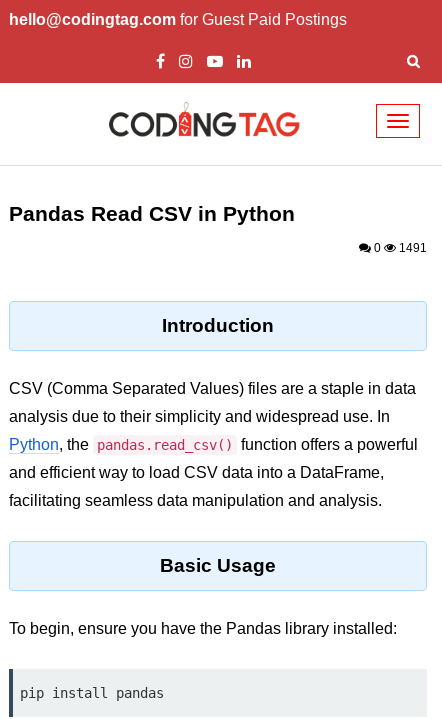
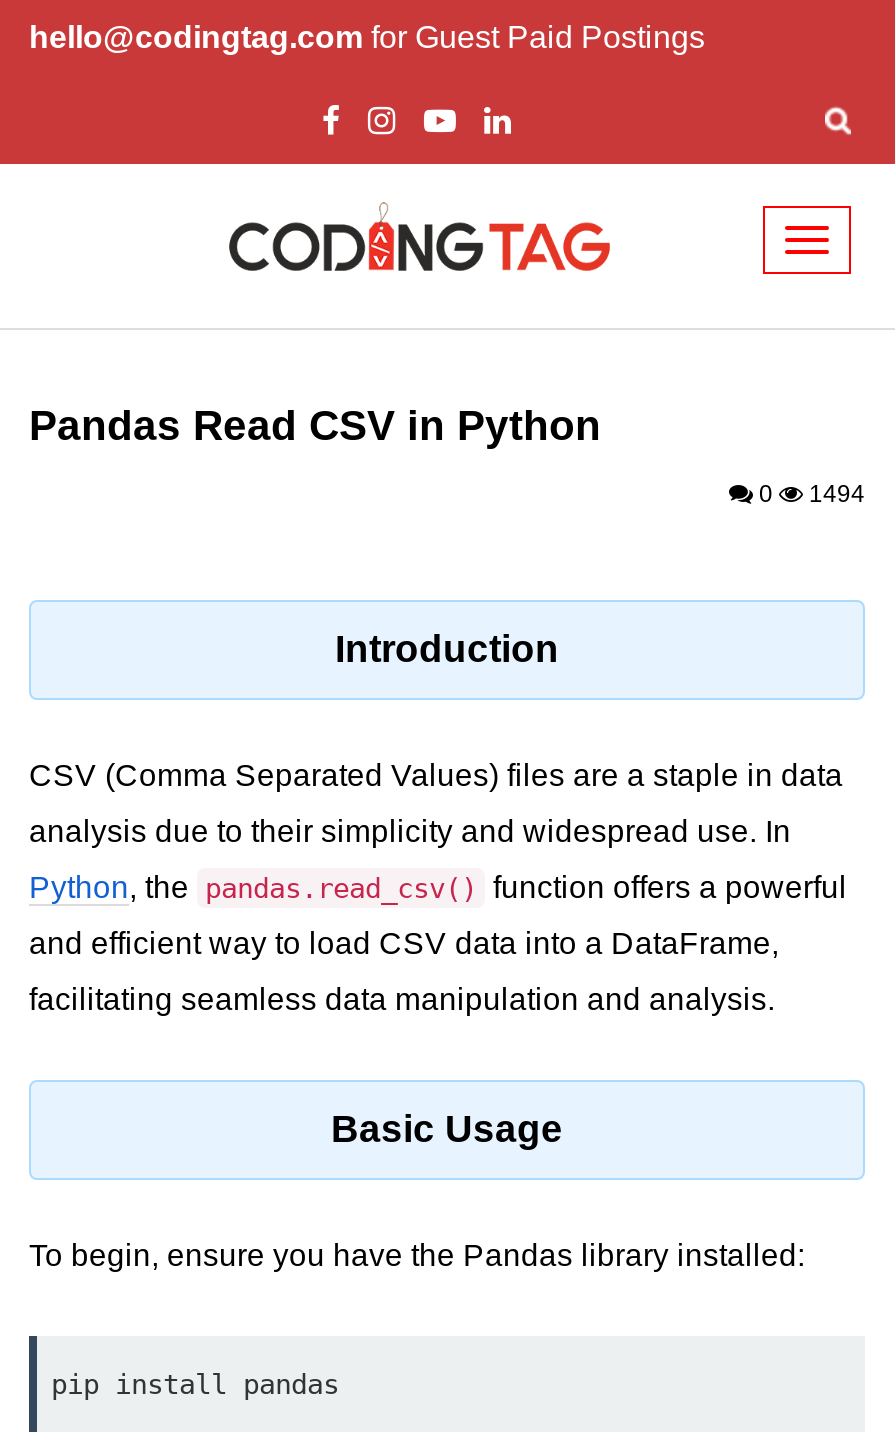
- 0 1491
+ 0 1494
